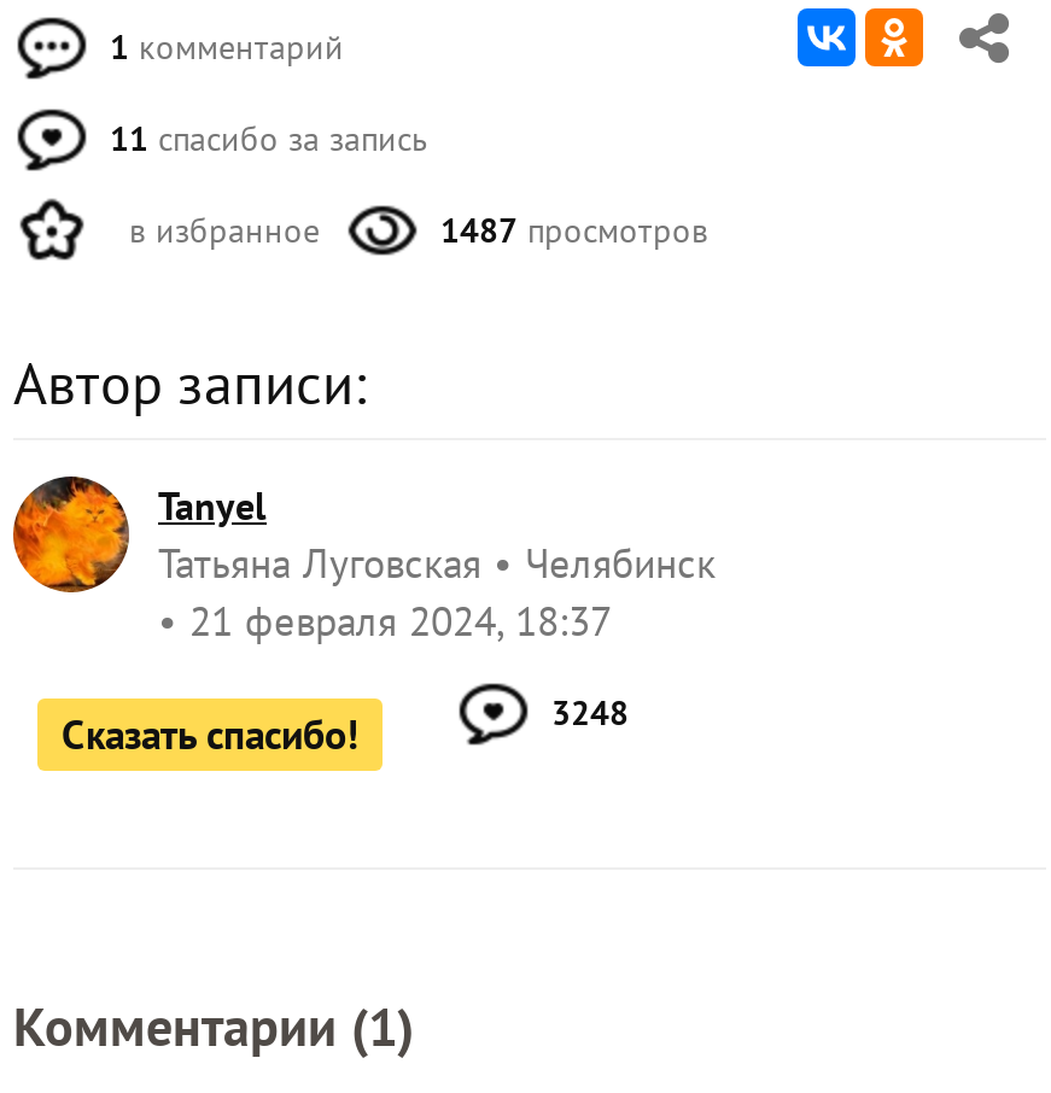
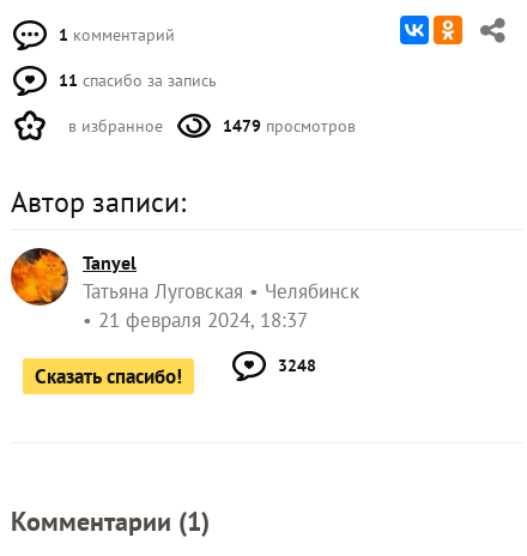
- 1487 просмотров
+ 1479 просмотров
